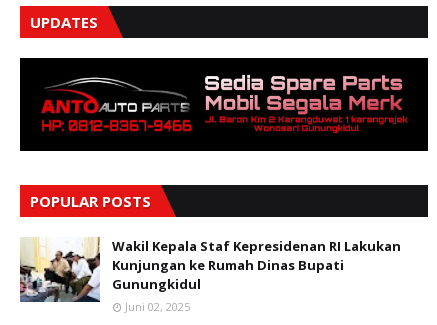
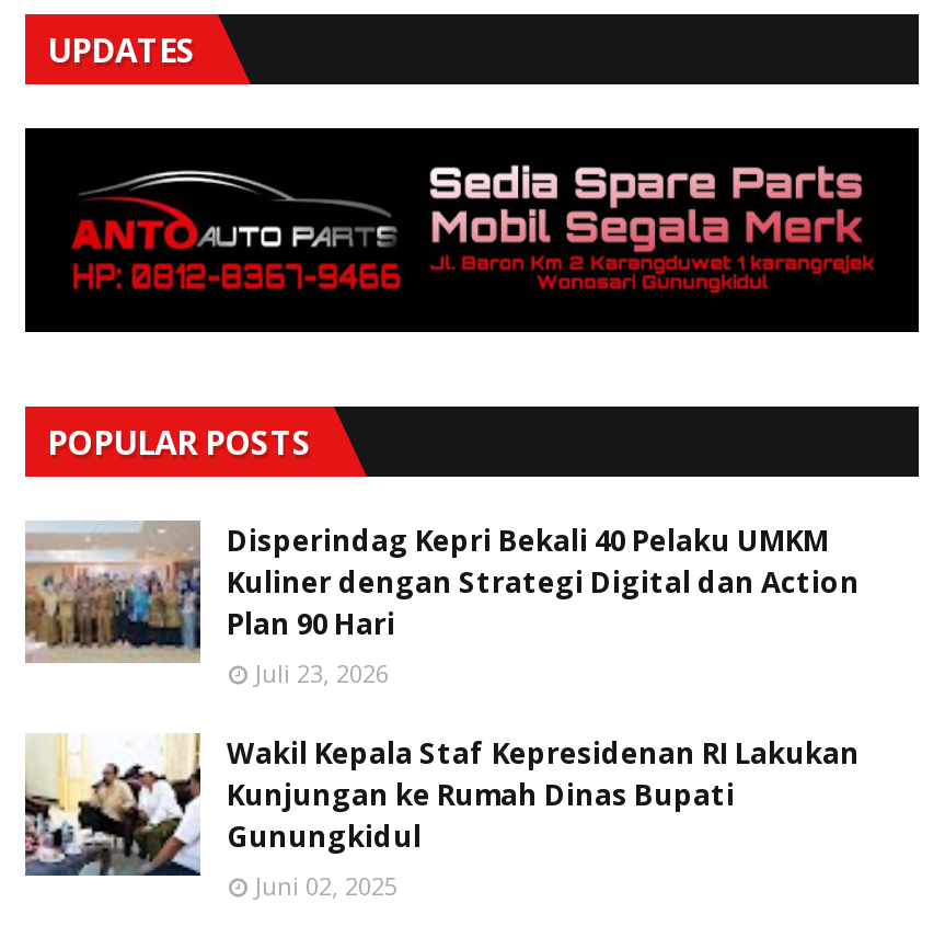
+ [image]
+ Disperindag Kepri Bekali 40 Pelaku UMKM
+ Kuliner dengan Strategi Digital dan Action
+ Plan 90 Hari
+ Juli 23, 2026
